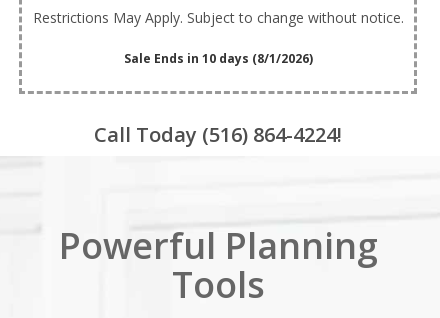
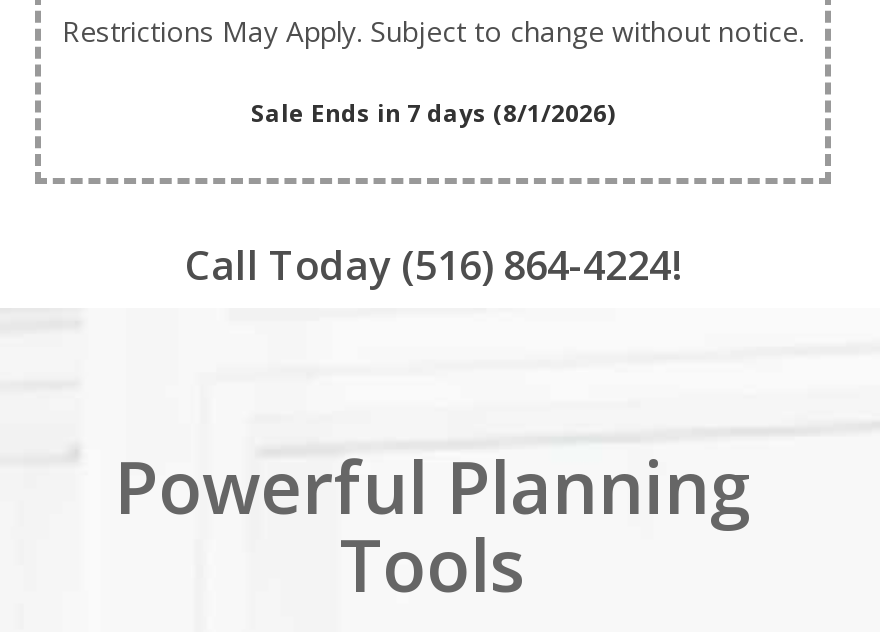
- Sale Ends in 10 days (8/1/2026)
+ Sale Ends in 7 days (8/1/2026)
